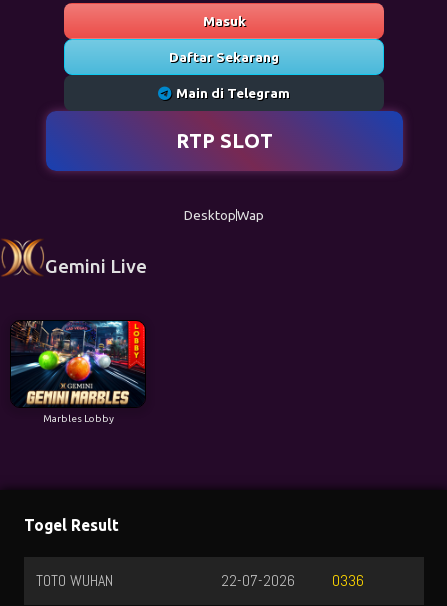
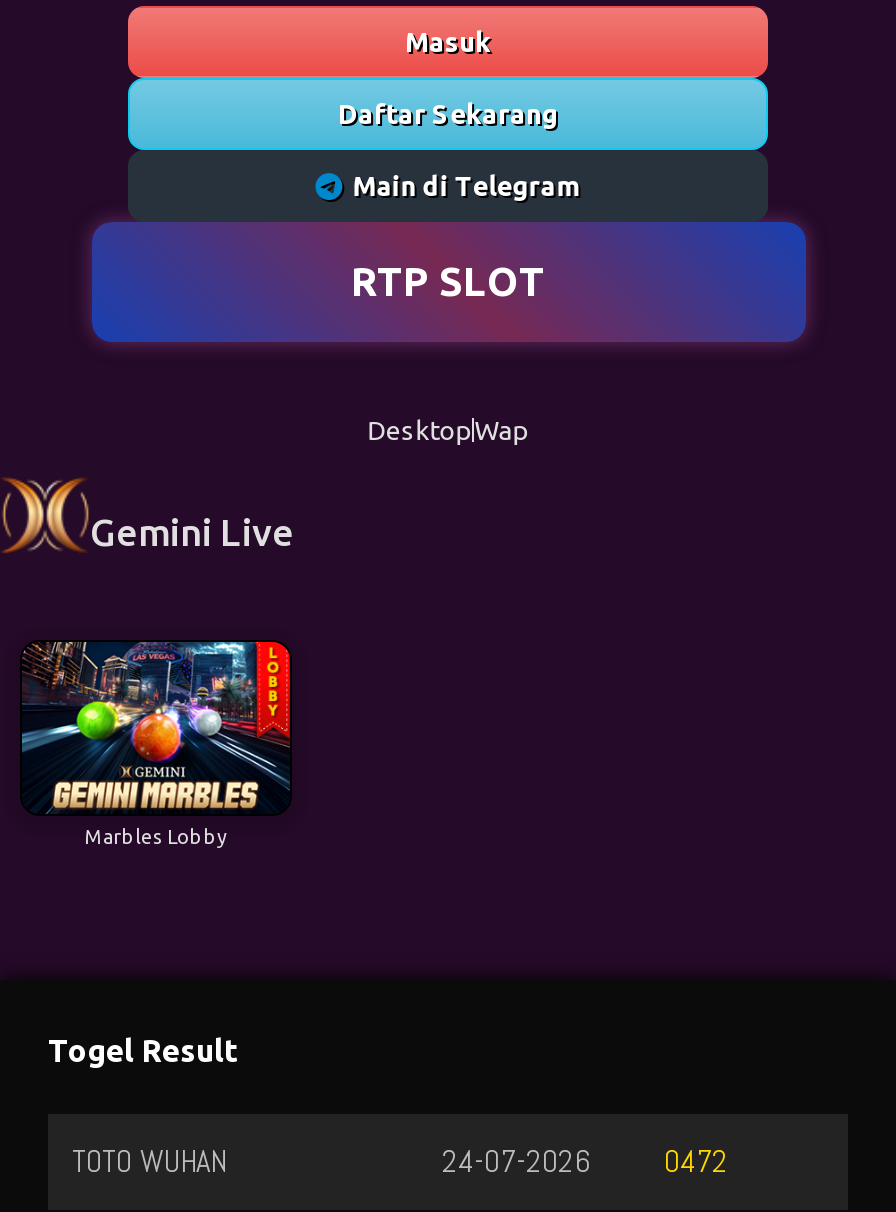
- 22-07-2026
+ 24-07-2026

- 0336
+ 0472
